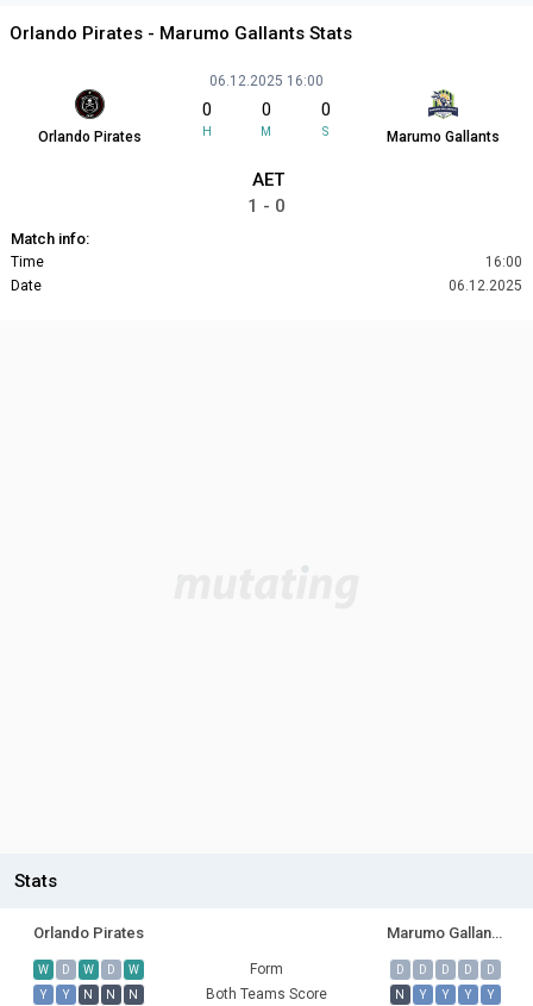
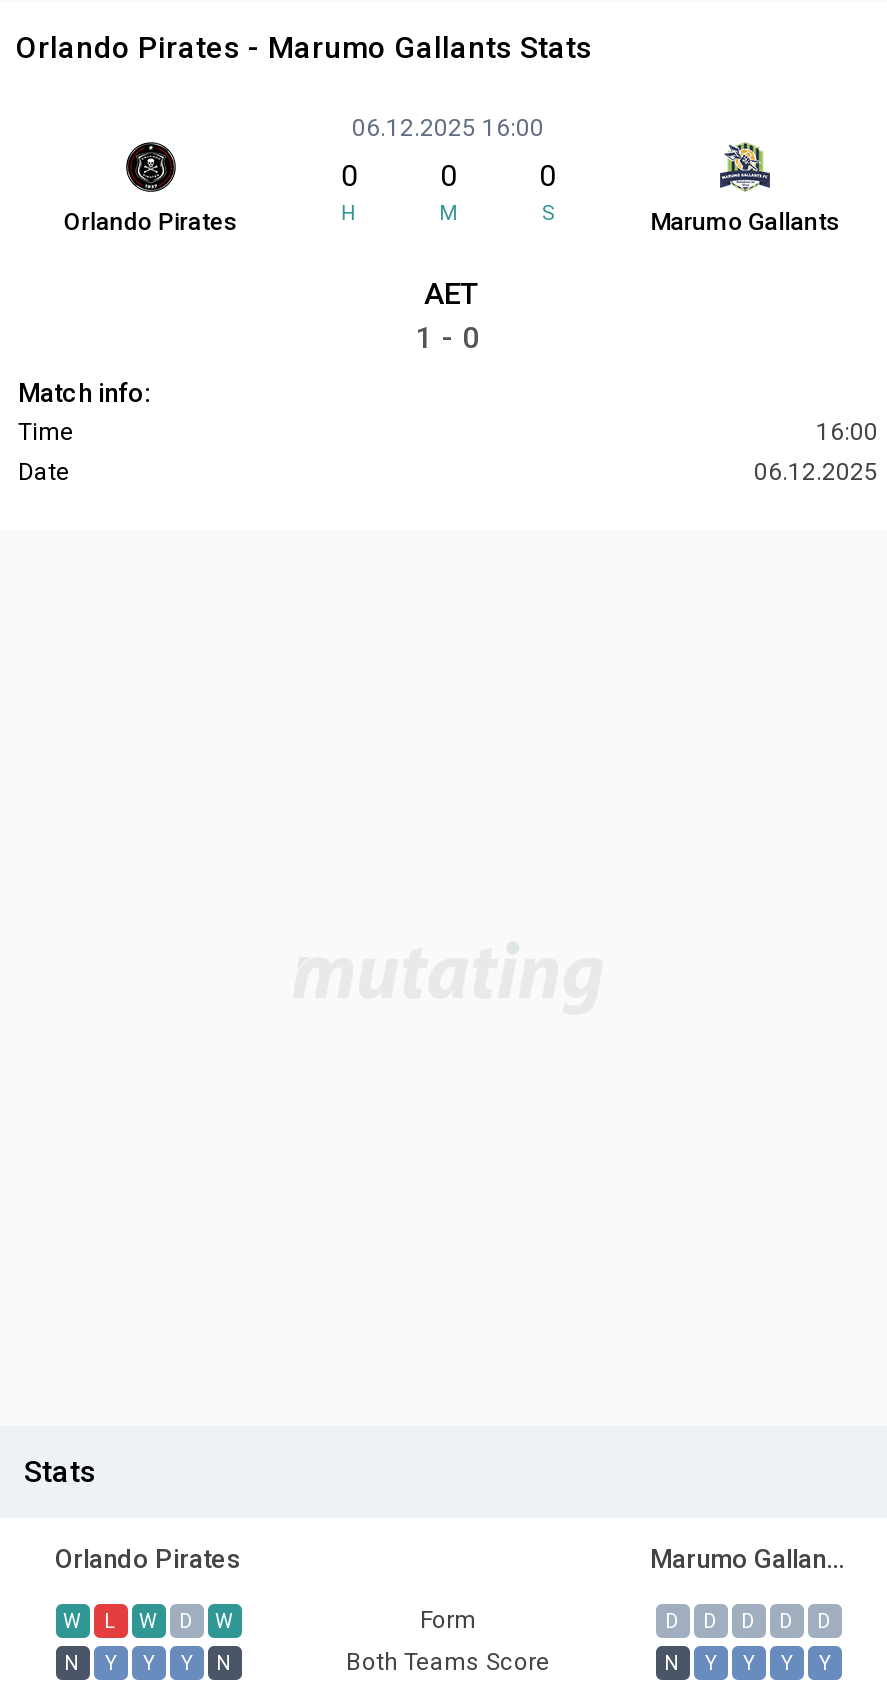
- D
+ L

- N
- N
+ Y

+ N
